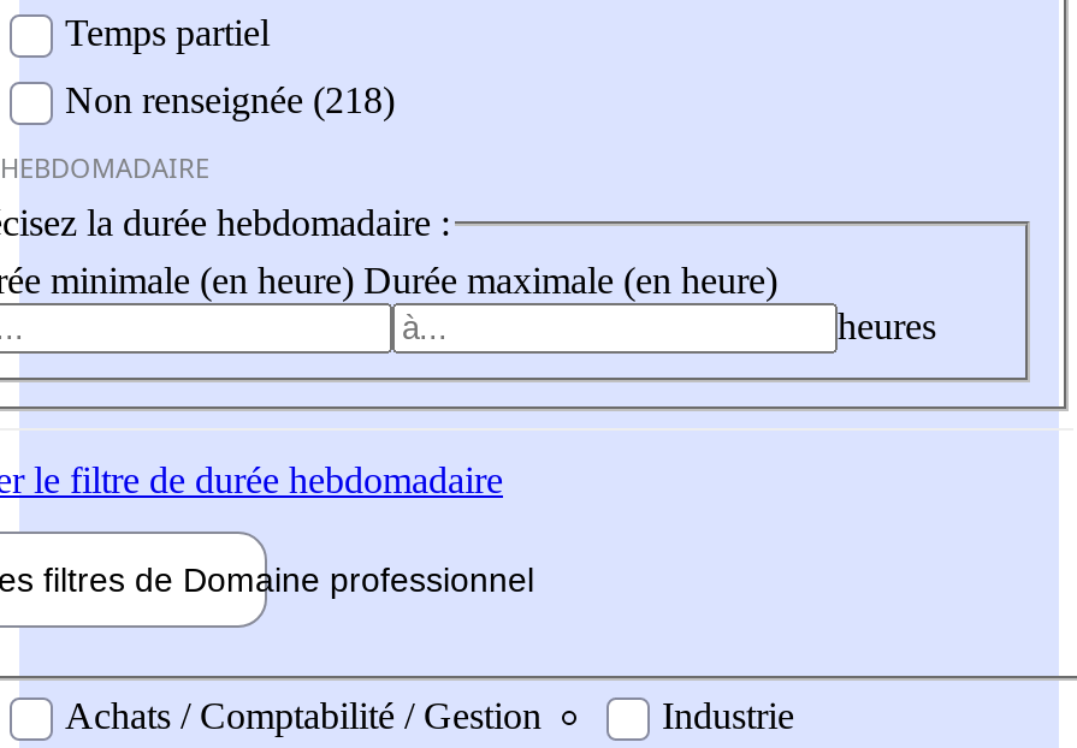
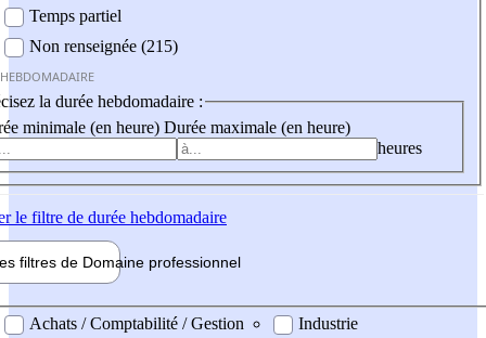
- Non renseignée (218)
+ Non renseignée (215)
